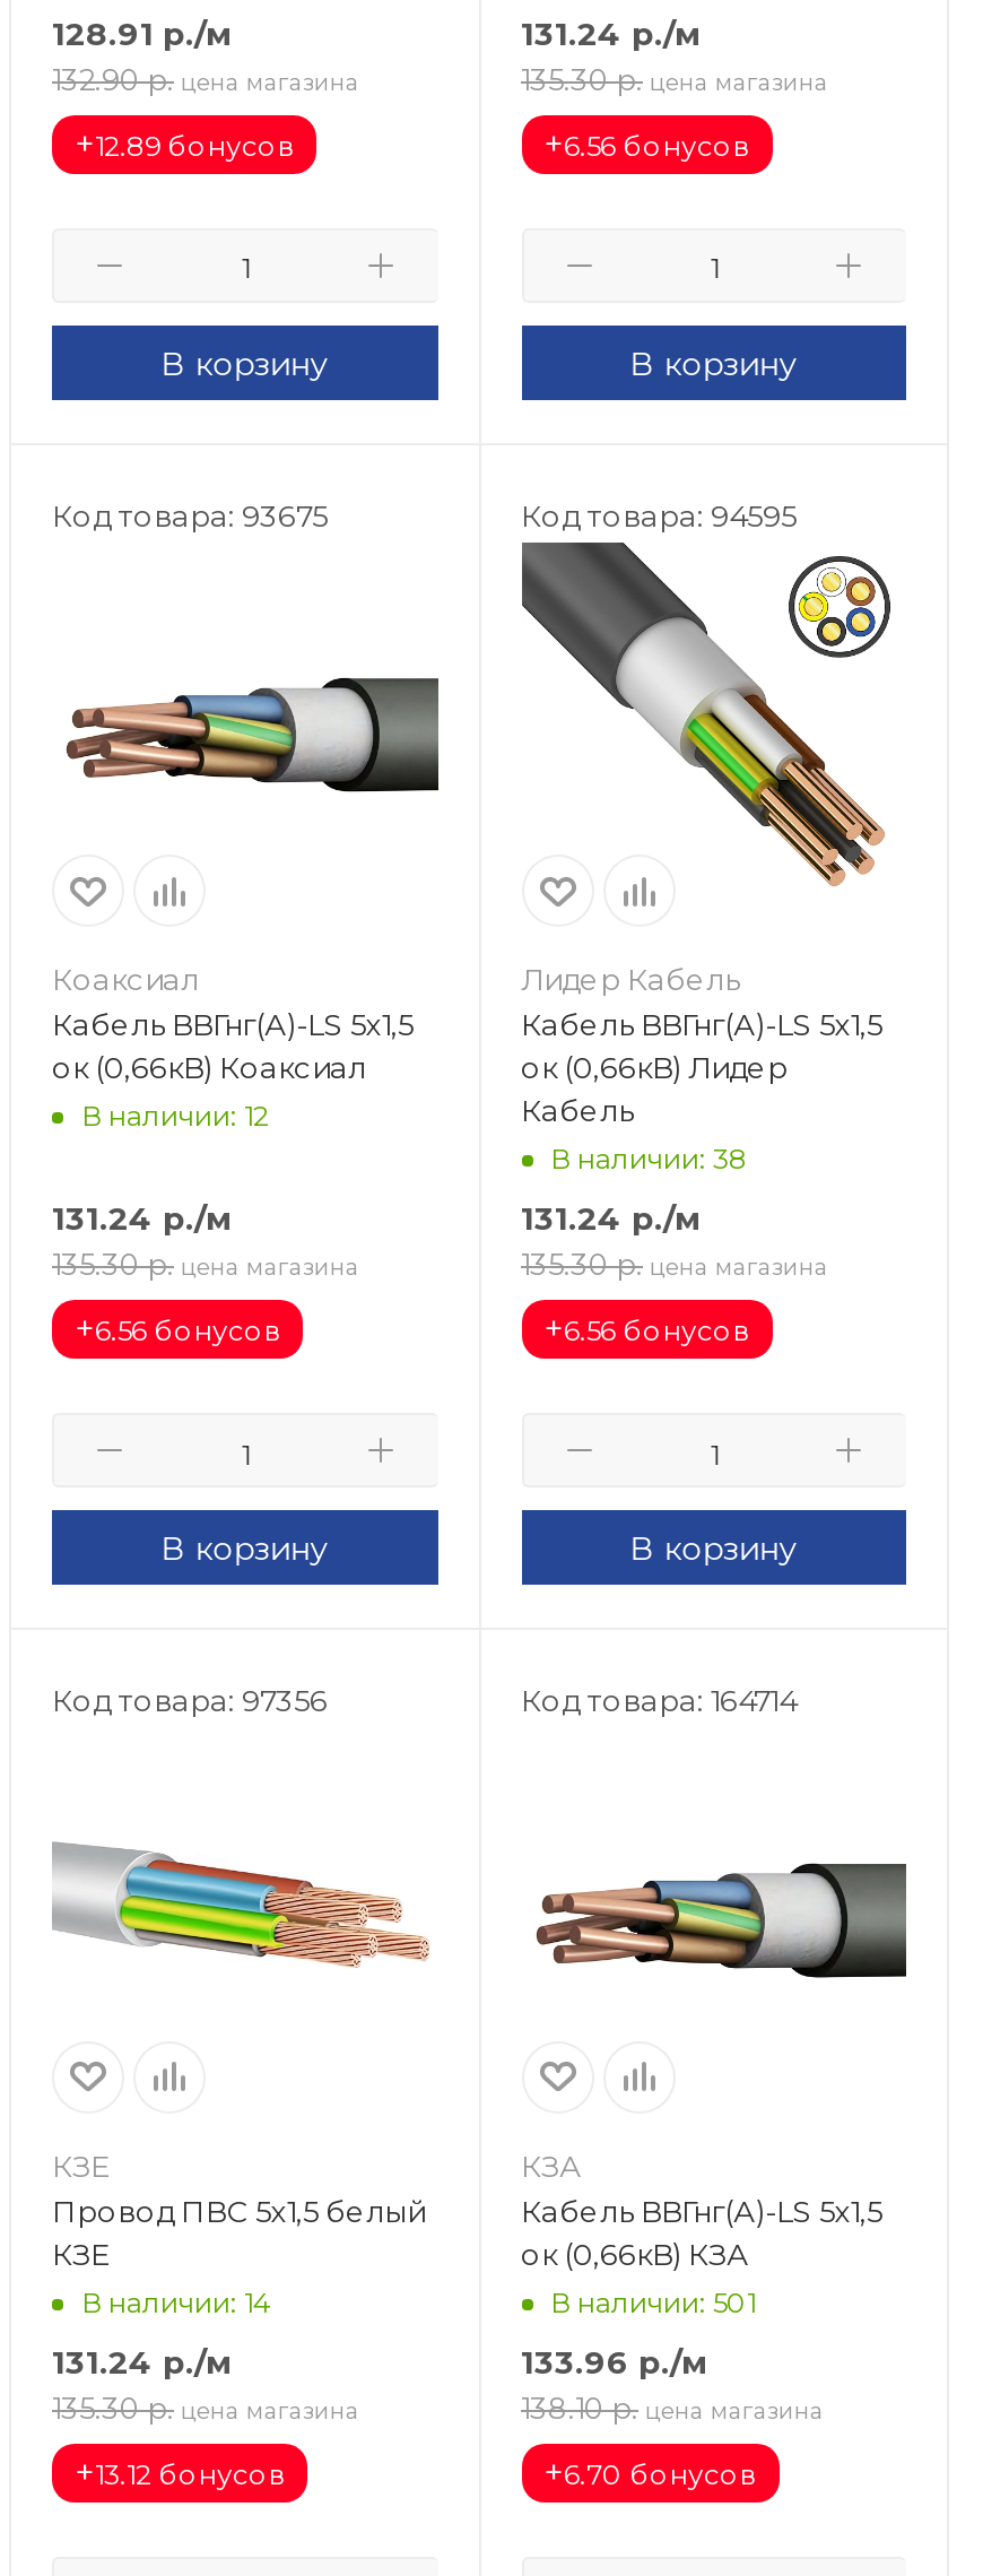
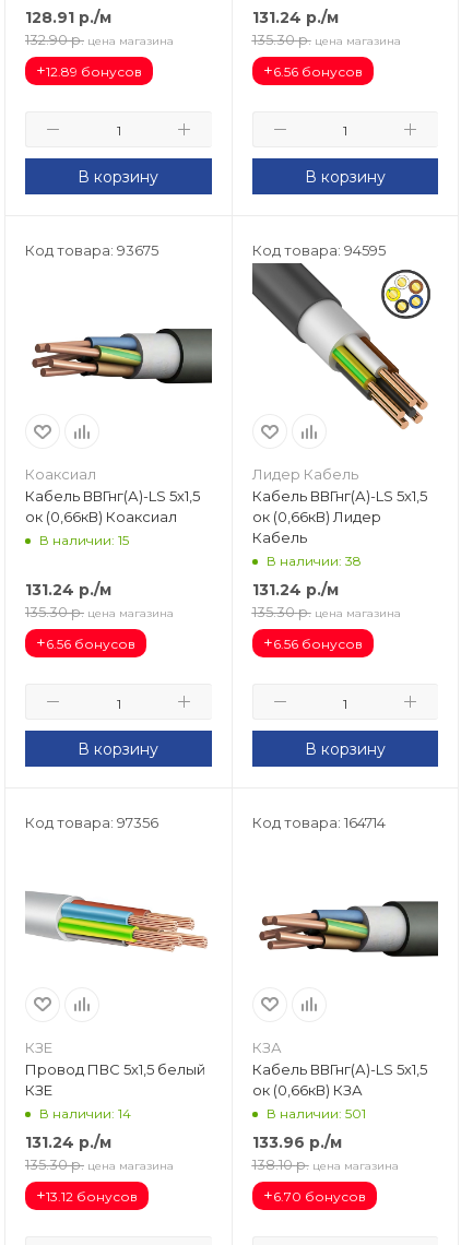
- В наличии: 12
+ В наличии: 15
